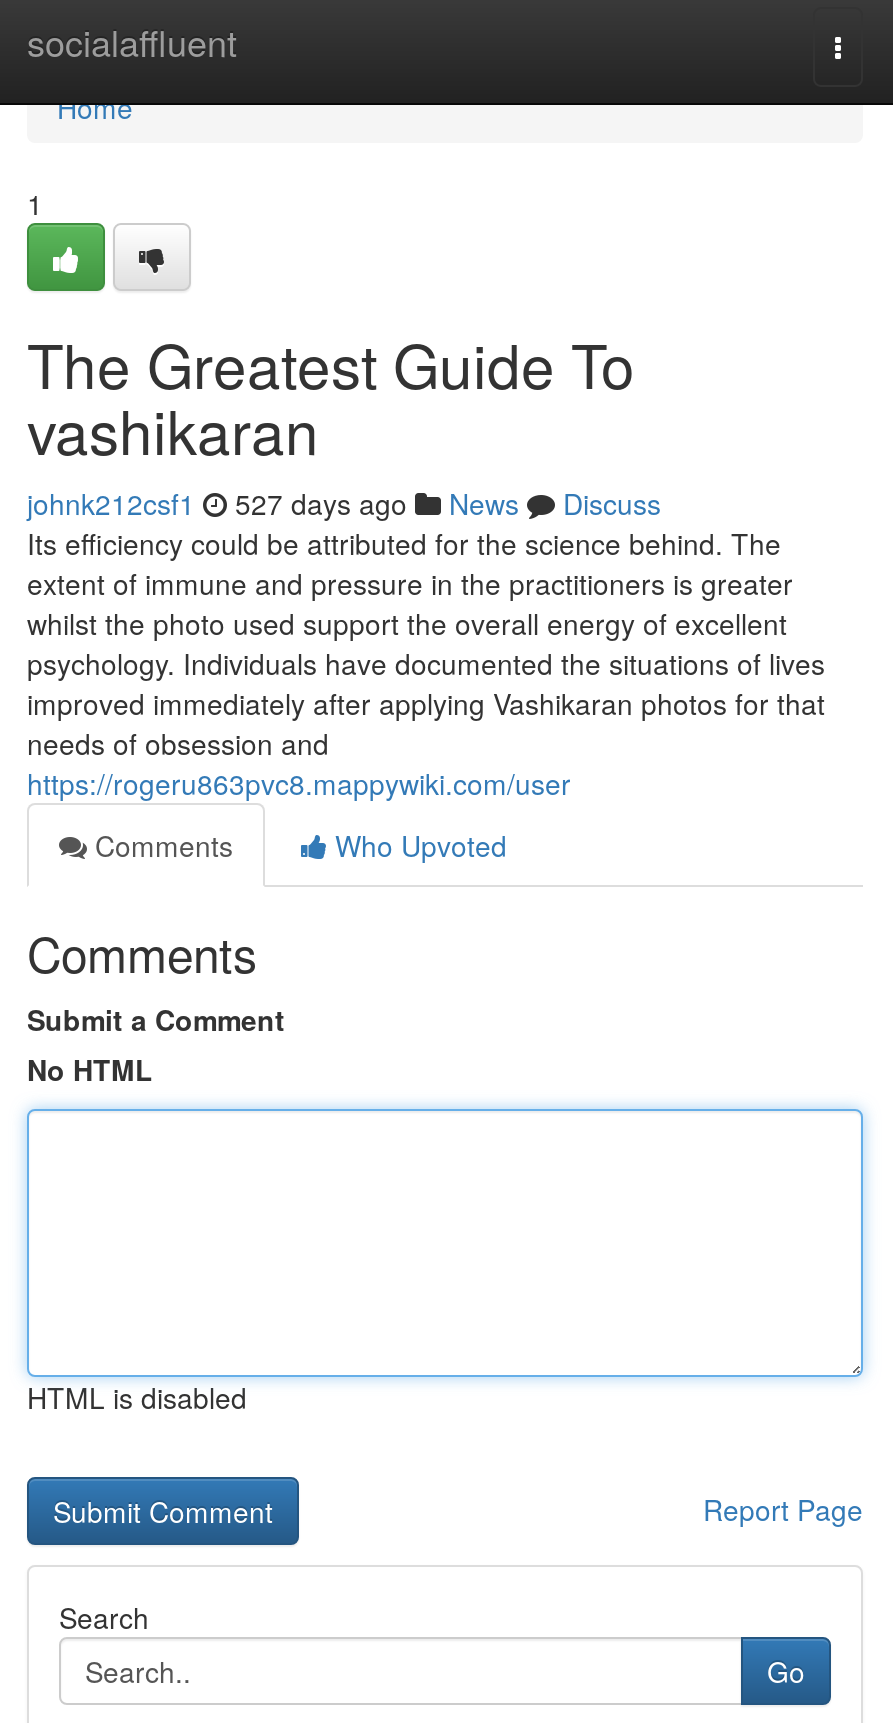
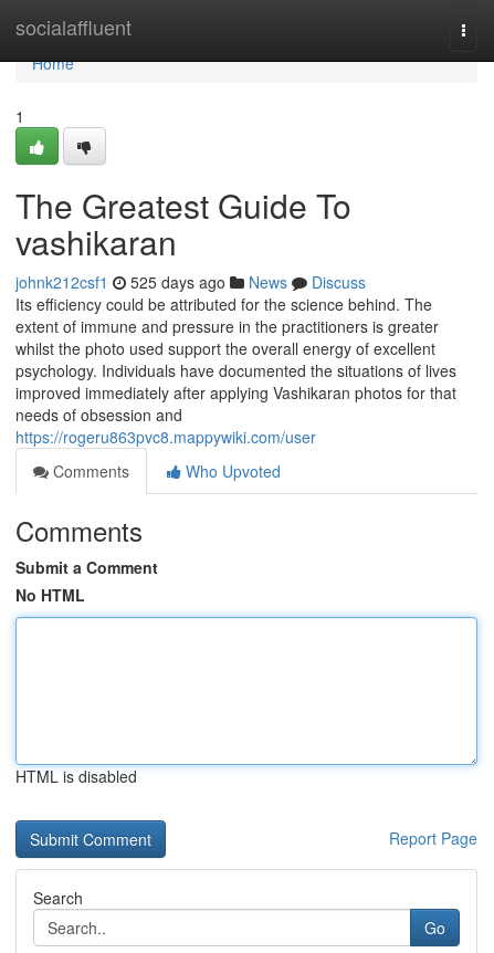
- johnk212csf1 527 days ago News Discuss
+ johnk212csf1 525 days ago News Discuss
